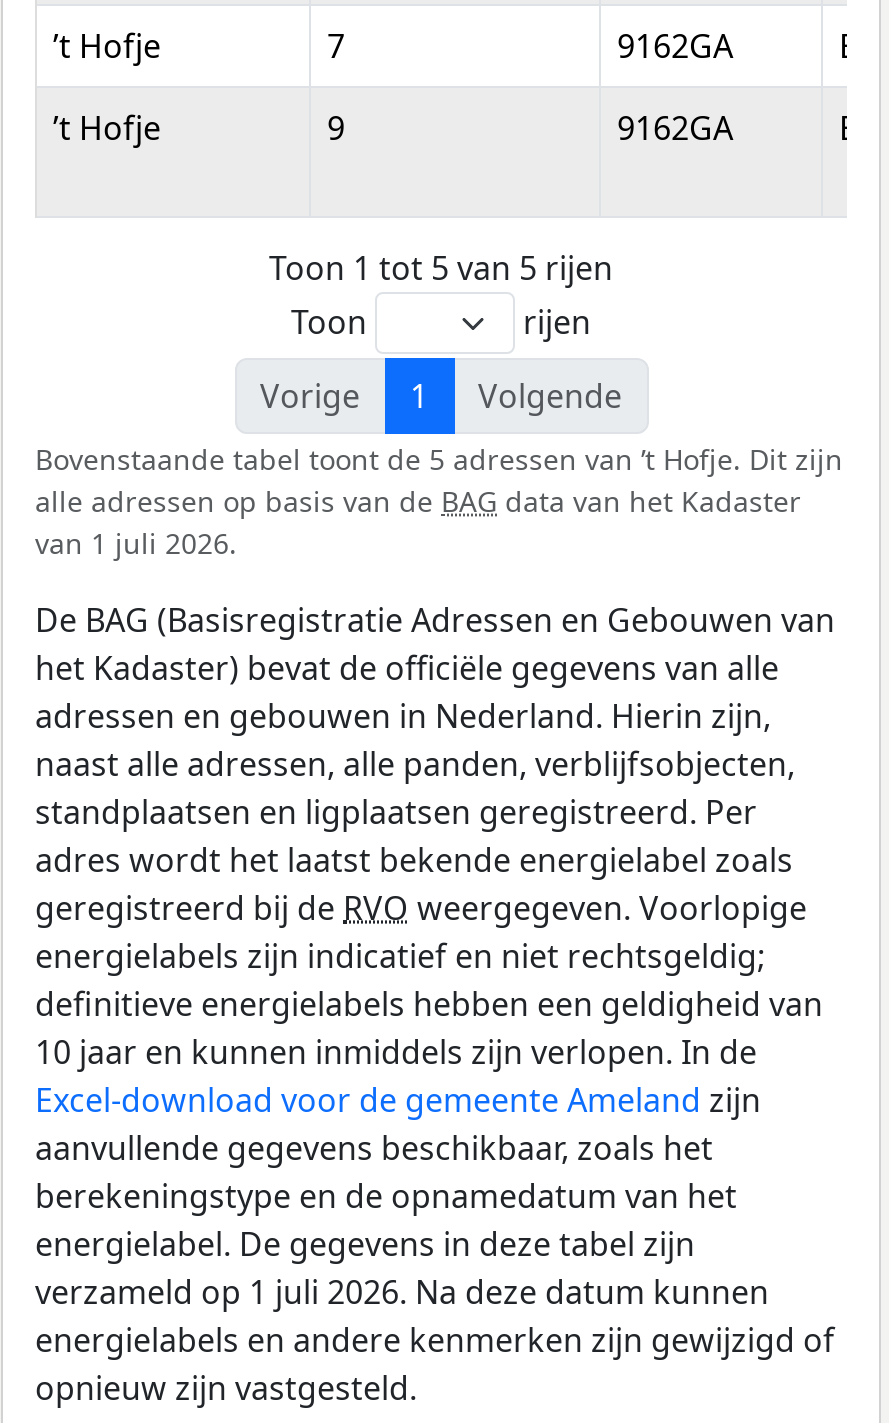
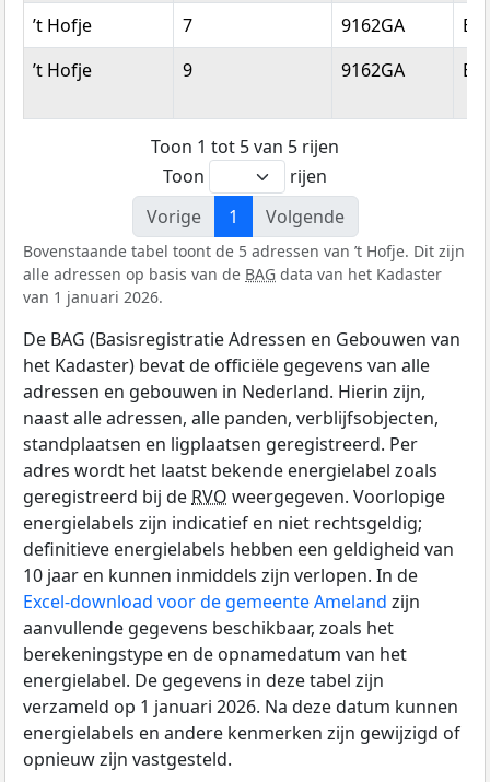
- van 1 juli 2026.
+ van 1 januari 2026.

- verzameld op 1 juli 2026. Na deze datum kunnen
+ verzameld op 1 januari 2026. Na deze datum kunnen
